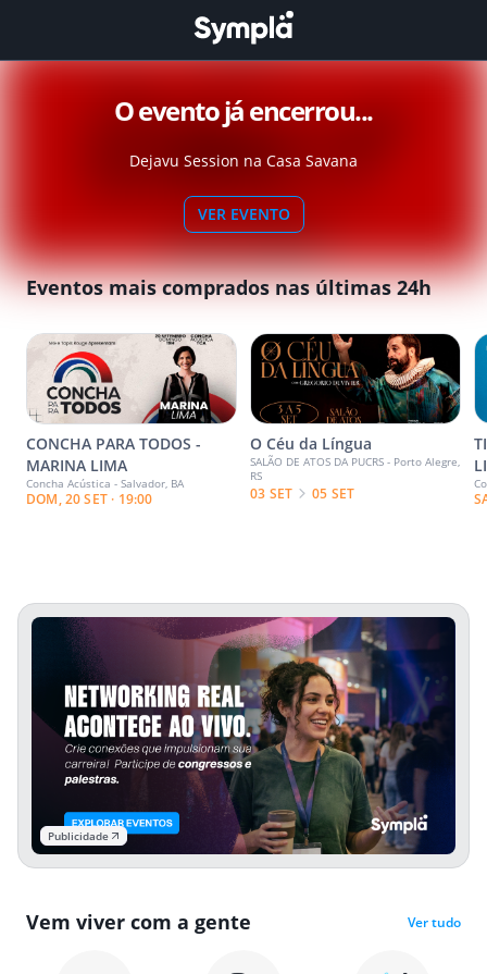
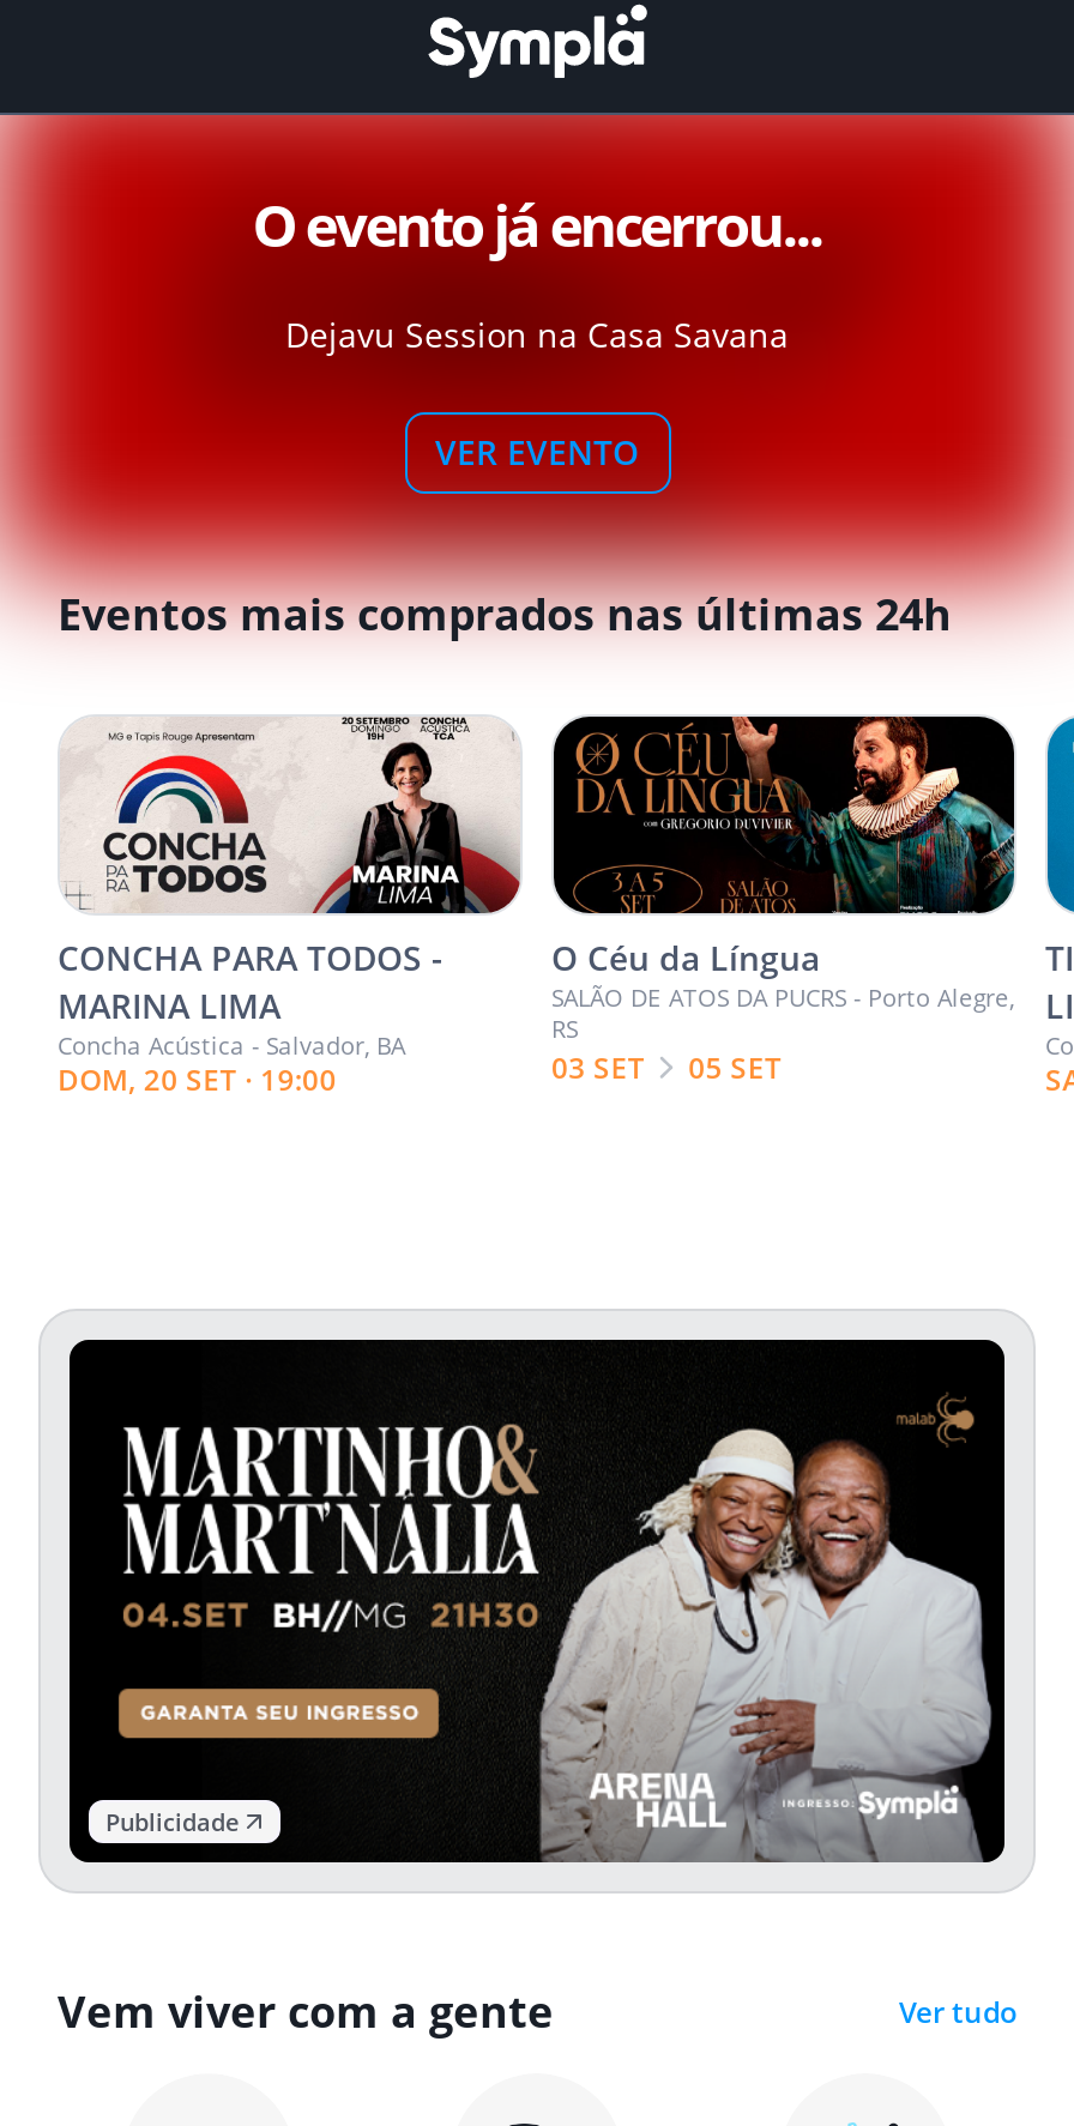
- [image]
+ [image]
